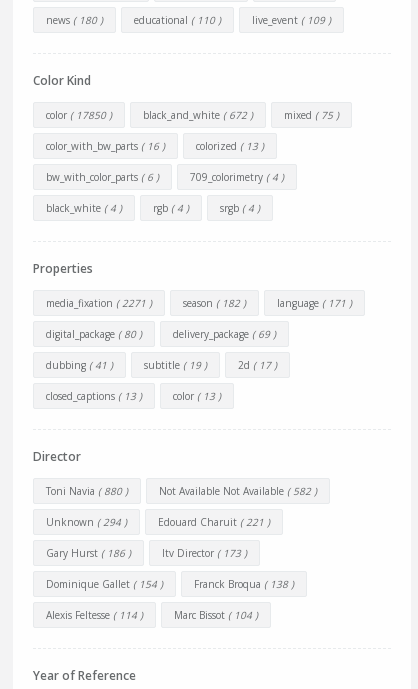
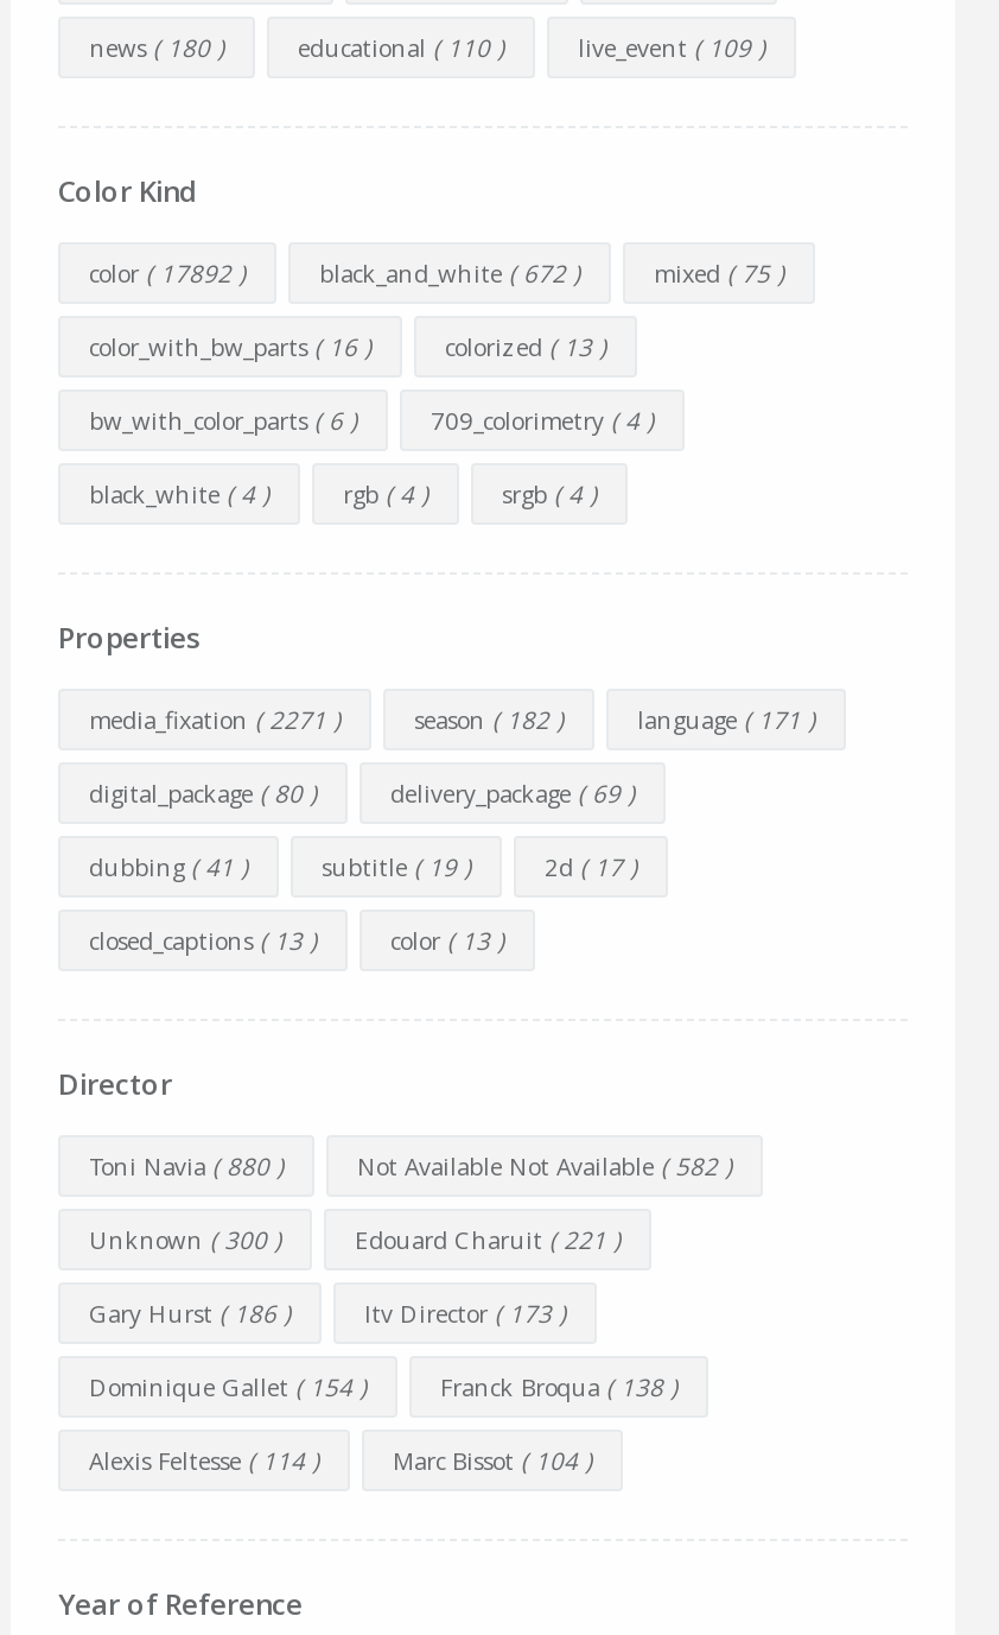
- color ( 17850 )
+ color ( 17892 )

- Unknown ( 294 )
+ Unknown ( 300 )
